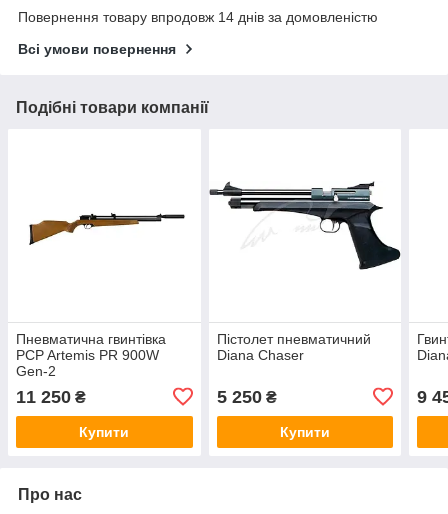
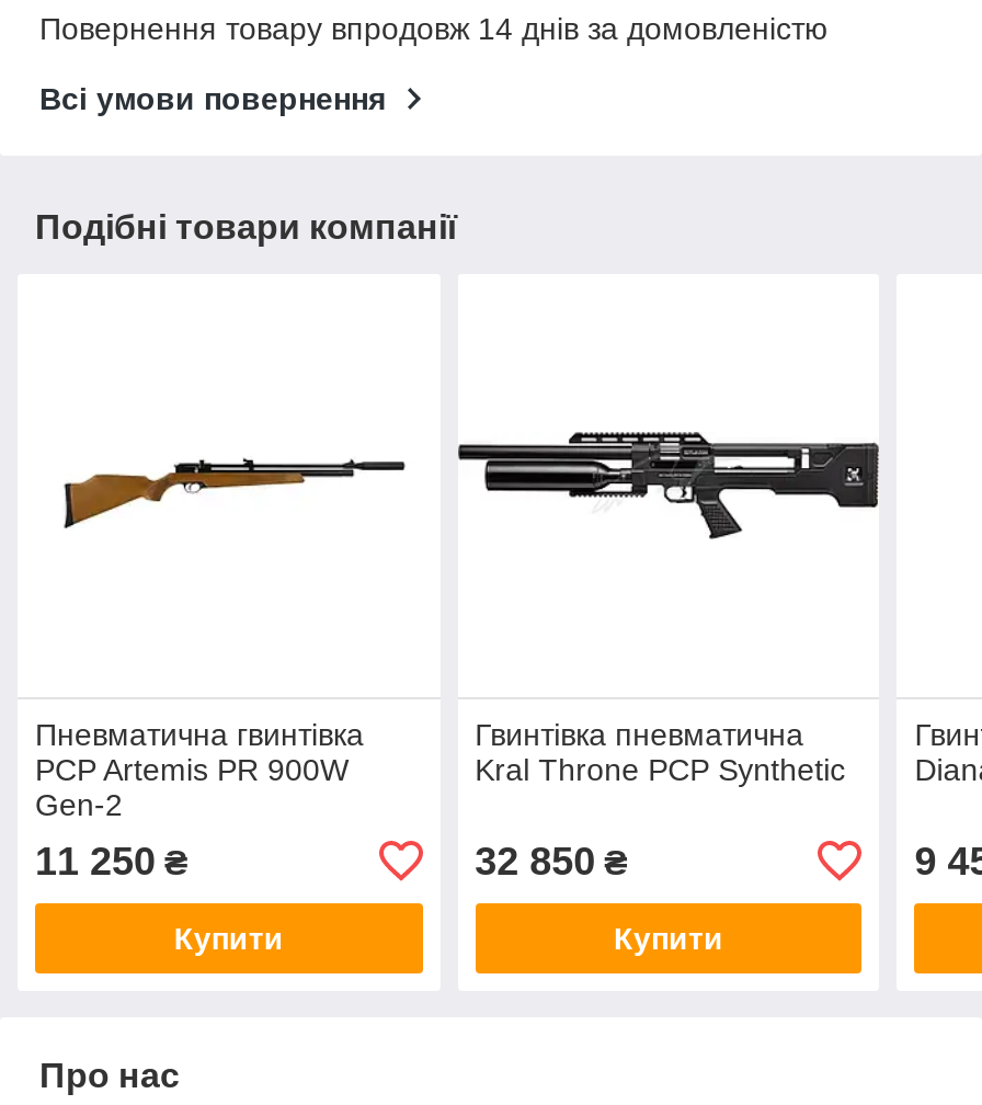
- [image]
+ [image]

- Пістолет пневматичний
- Diana Chaser
+ Гвинтівка пневматична
+ Kral Throne PCP Synthetic

- 5 250 ₴
+ 32 850 ₴
